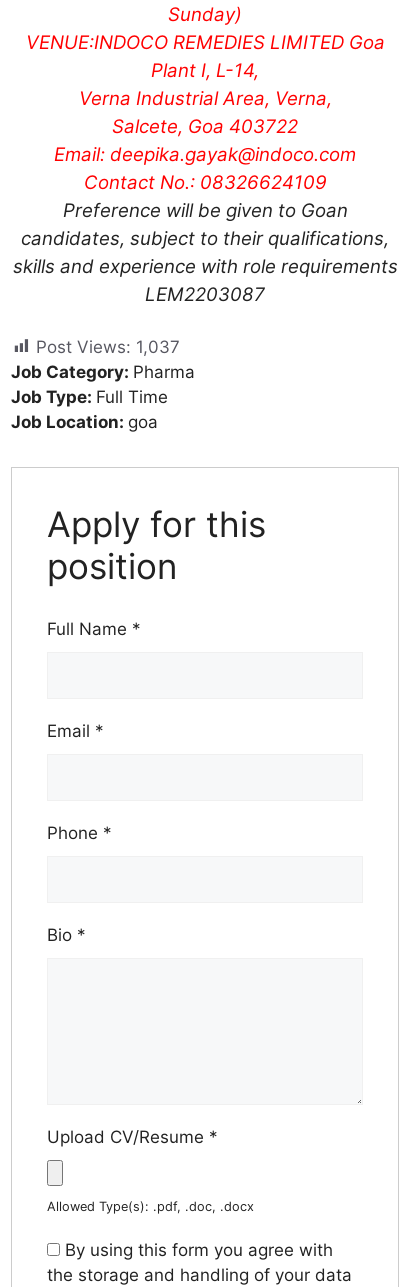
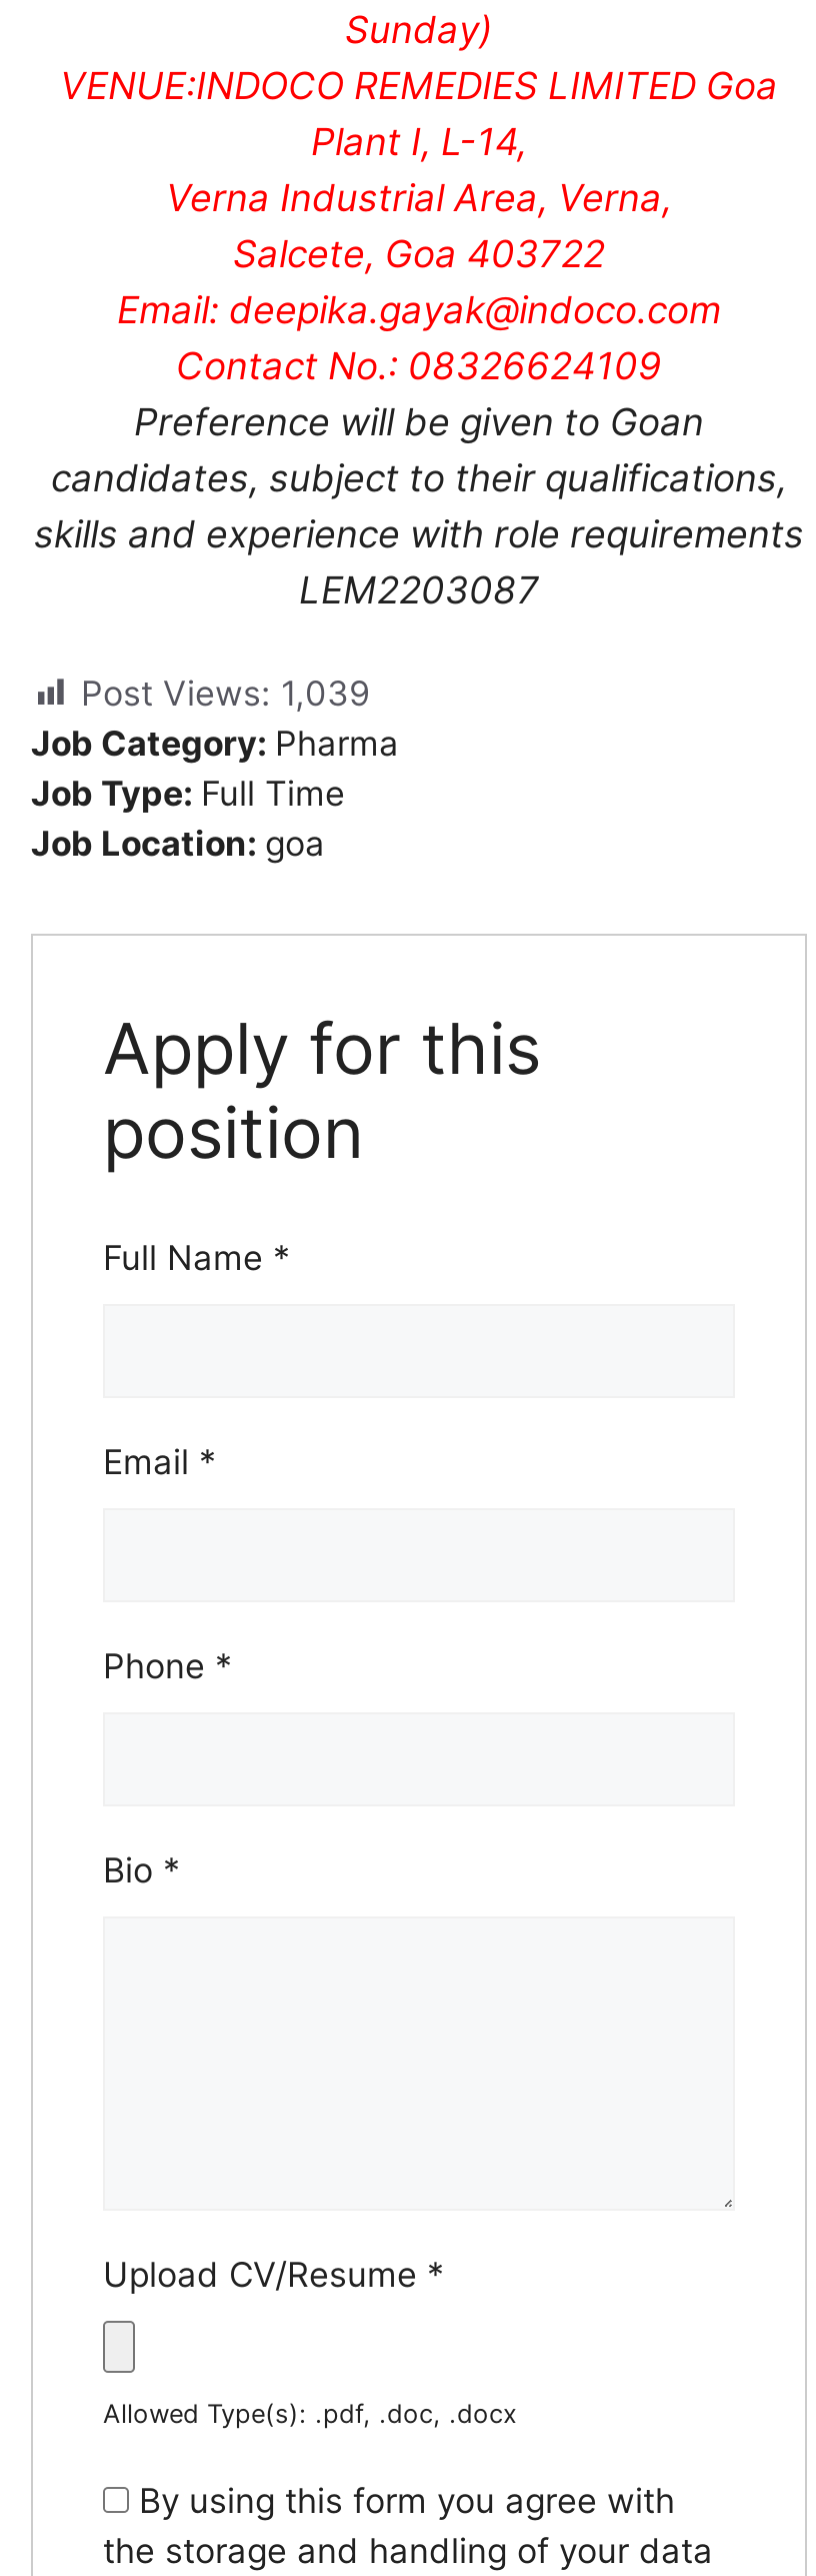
- Post Views: 1,037
+ Post Views: 1,039
